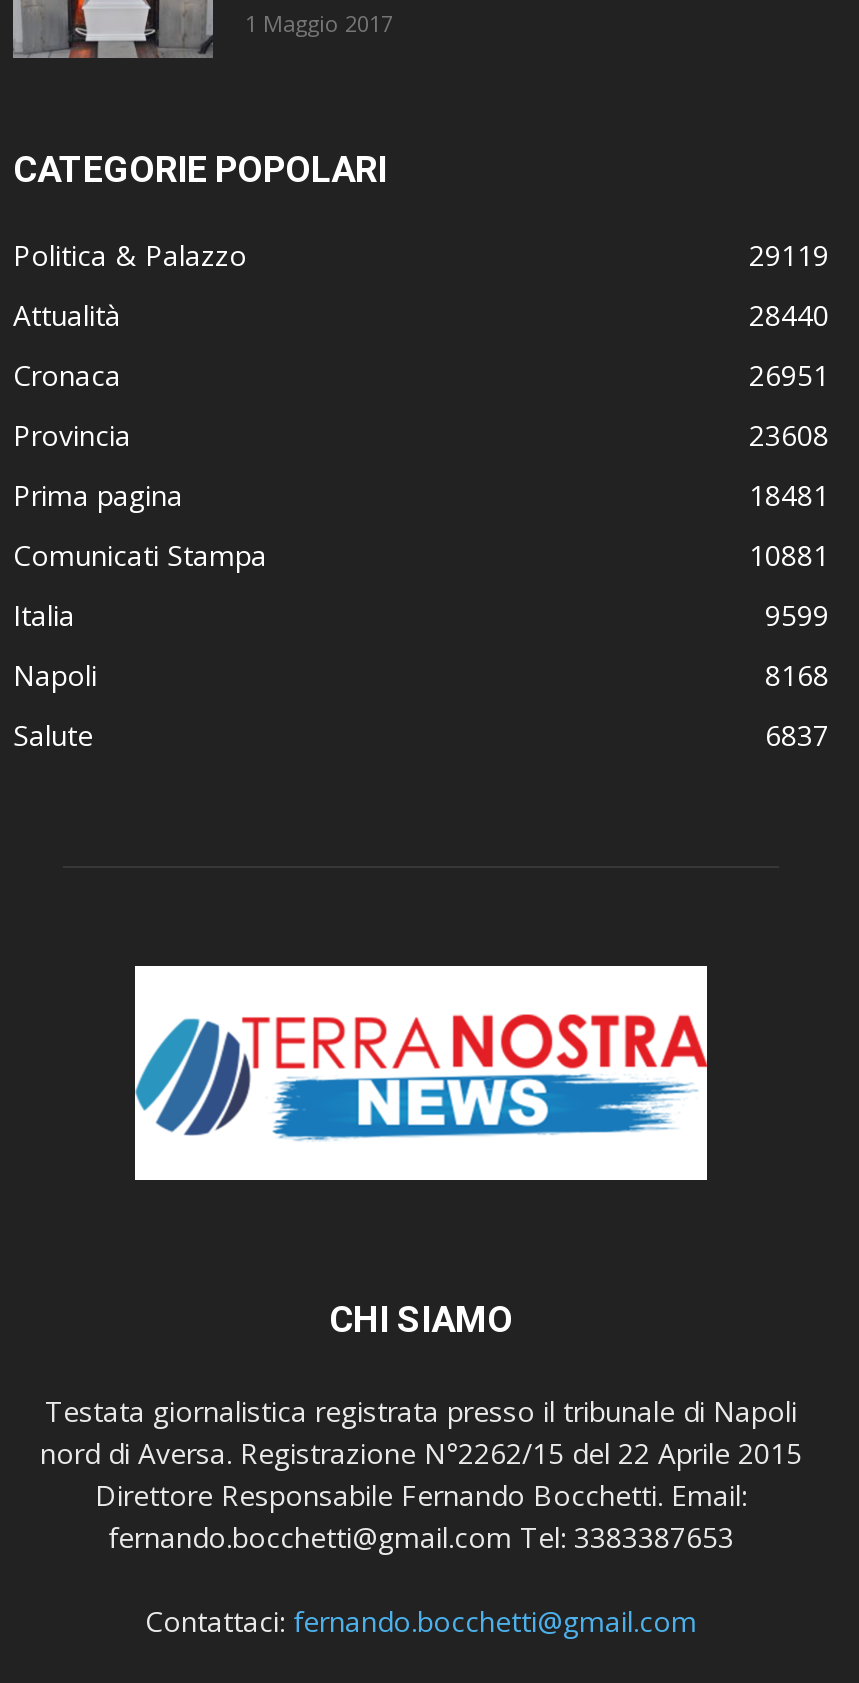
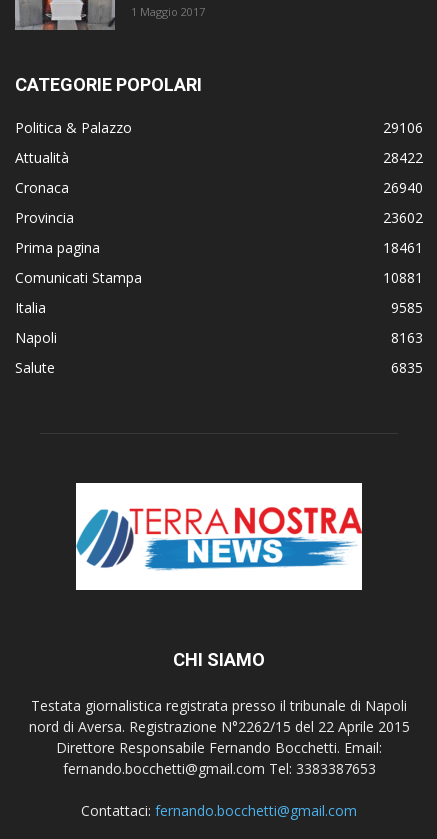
- 29119
+ 29106

- 28440
+ 28422

- 26951
+ 26940

- 23608
+ 23602

- 18481
+ 18461

- 9599
+ 9585

- 8168
+ 8163

- 6837
+ 6835
